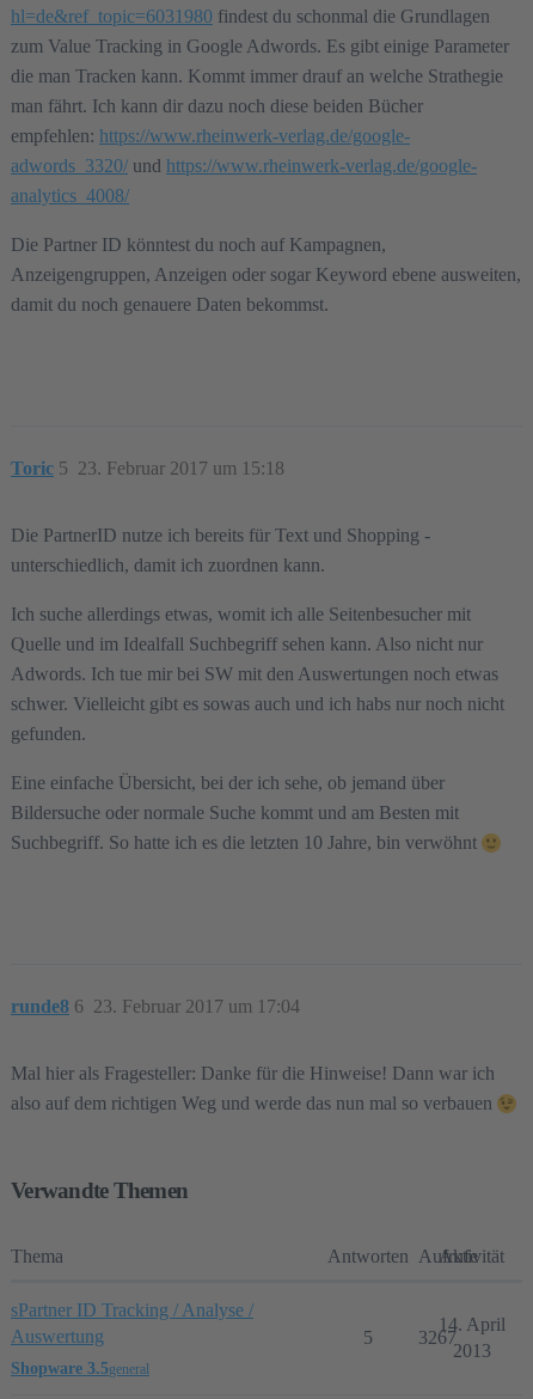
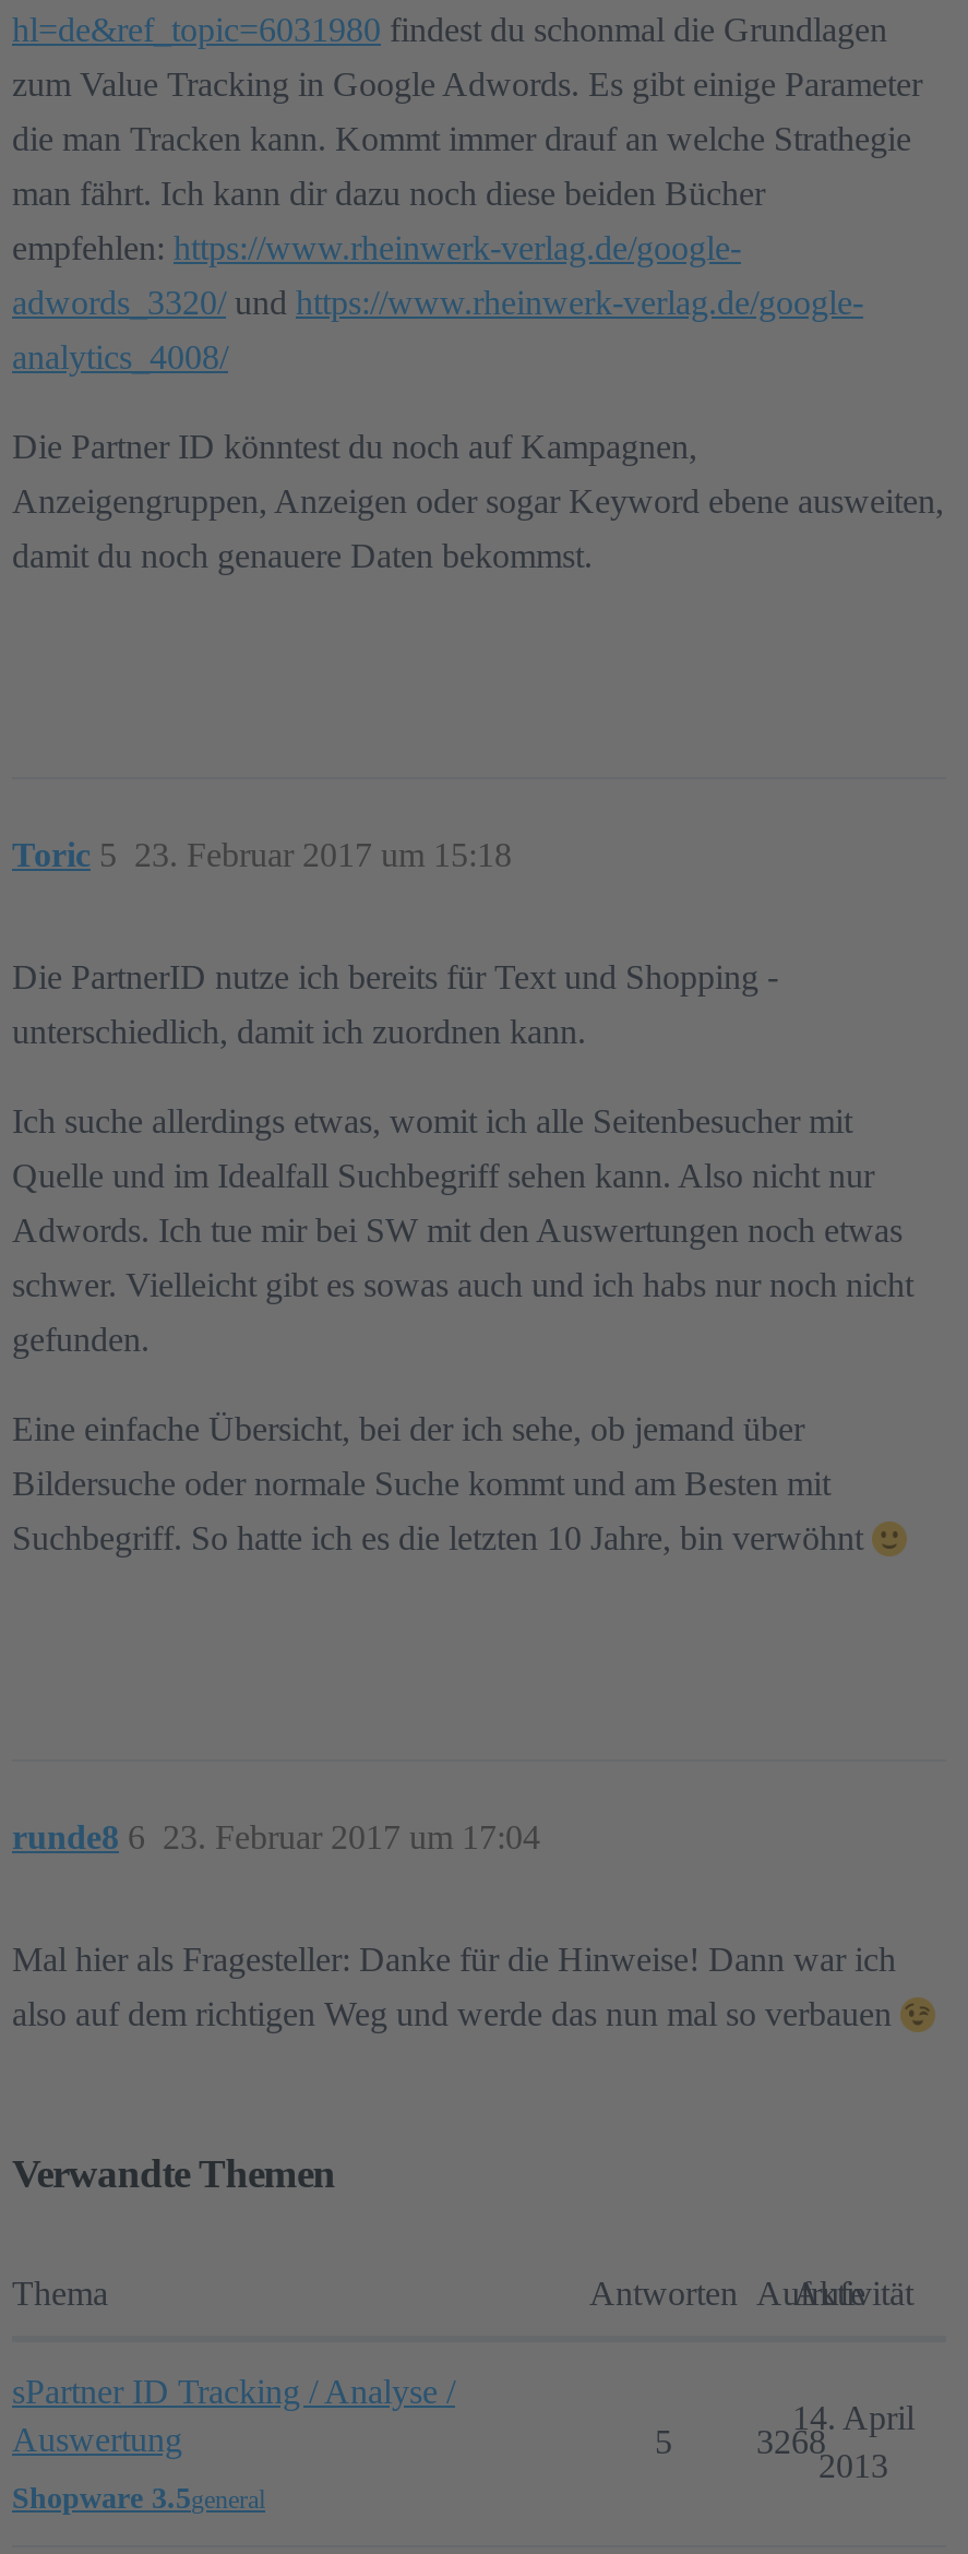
- 3267
+ 3268
